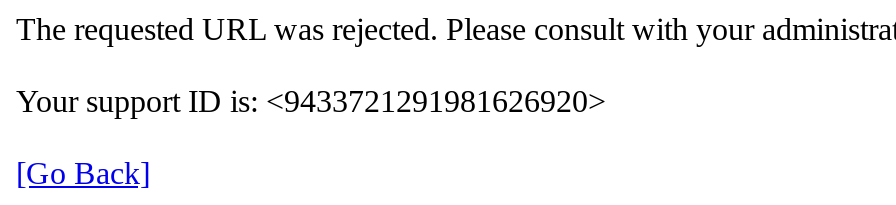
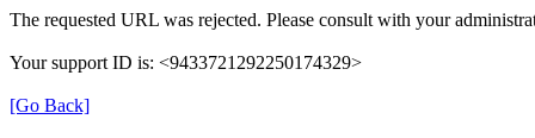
- Your support ID is: <9433721291981626920>
+ Your support ID is: <9433721292250174329>
